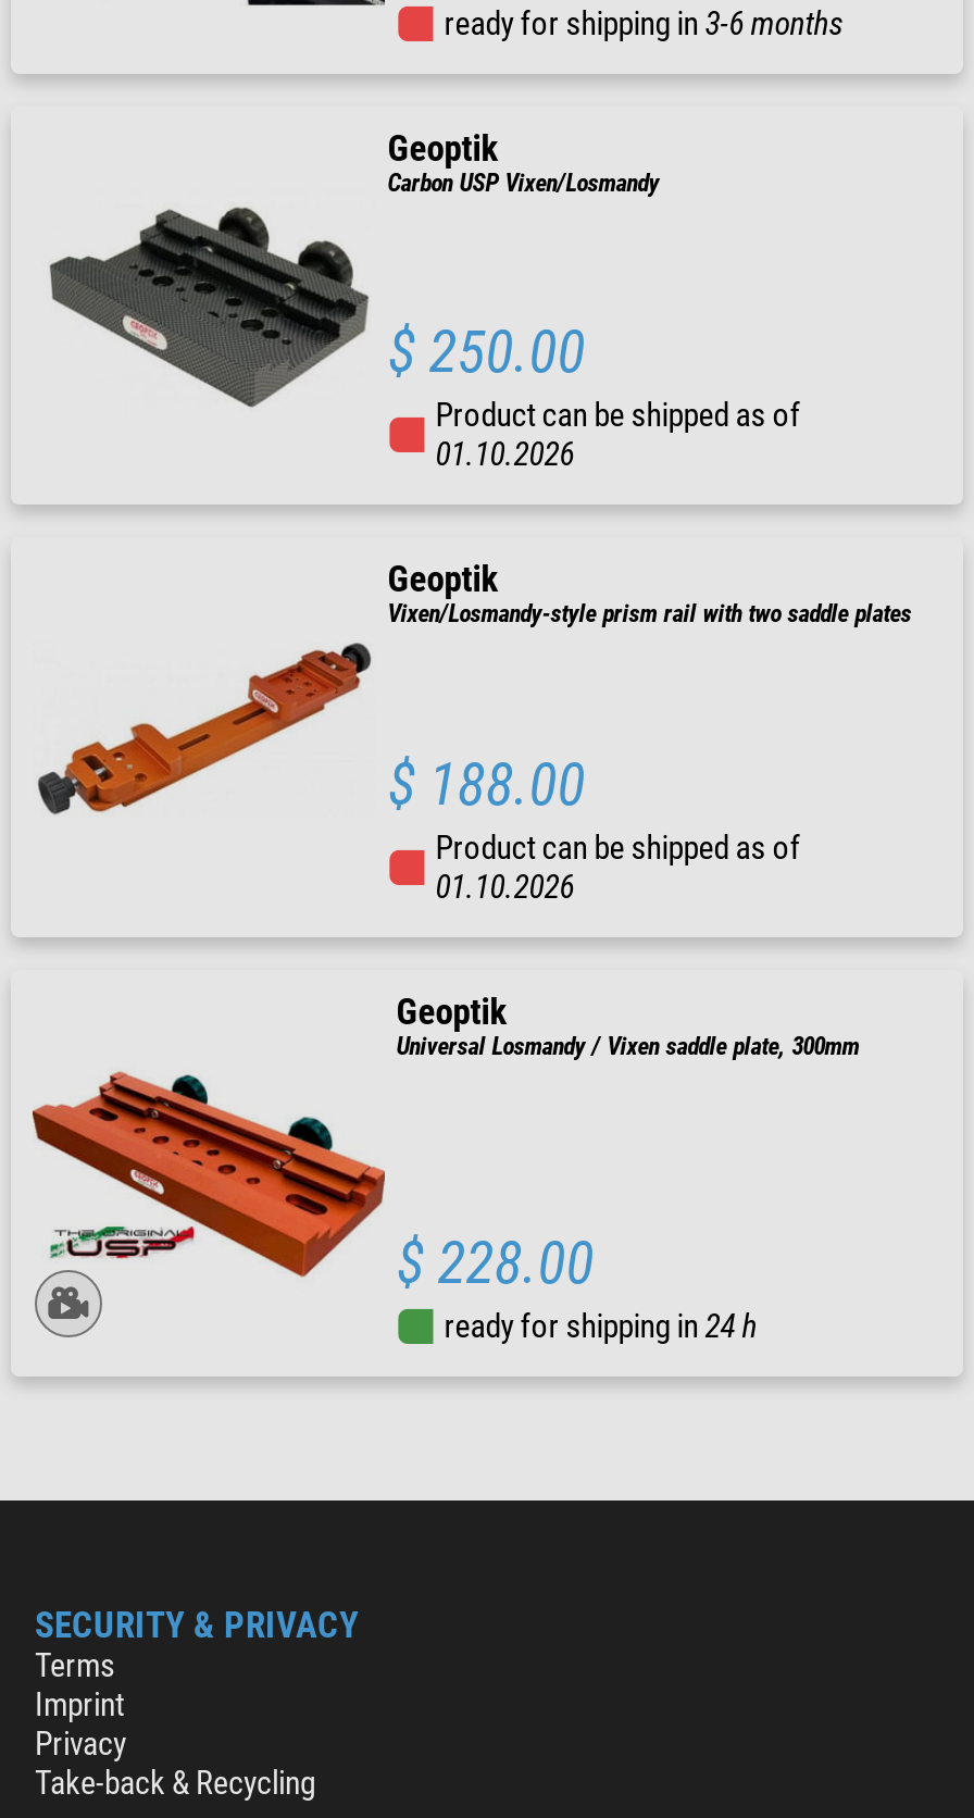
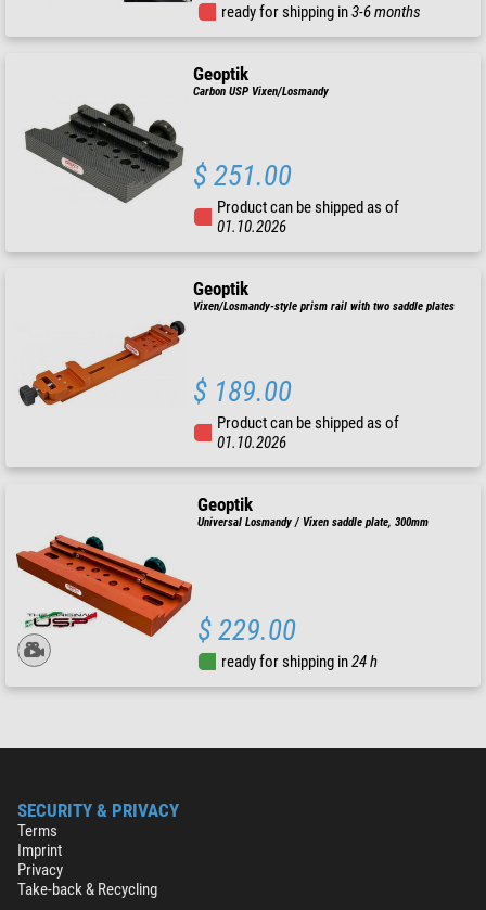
- $ 250.00
+ $ 251.00

- $ 188.00
+ $ 189.00

- $ 228.00
+ $ 229.00
